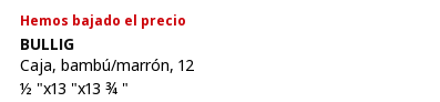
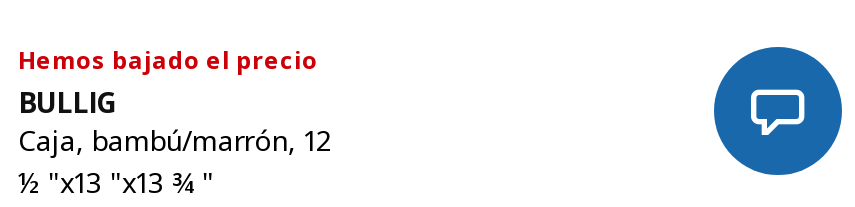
+ [image]
